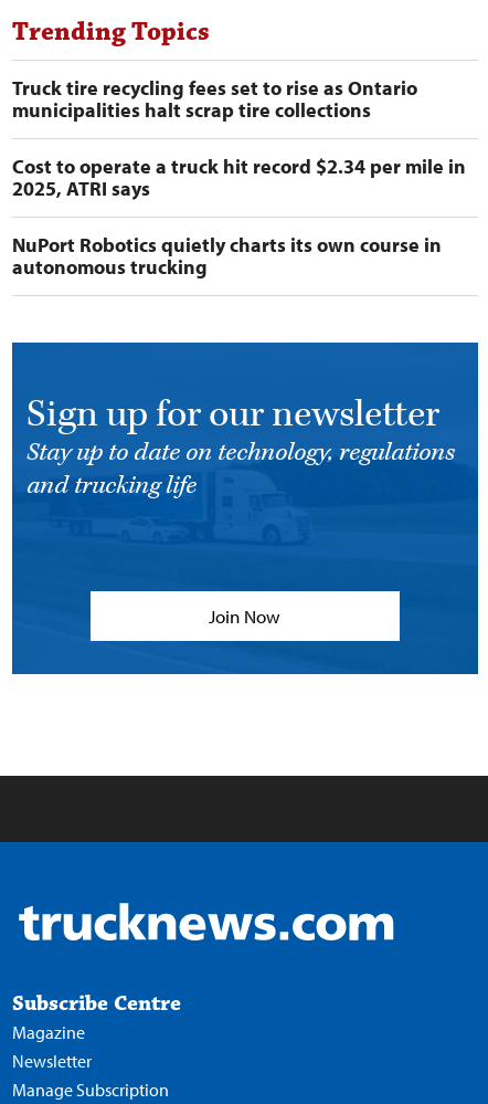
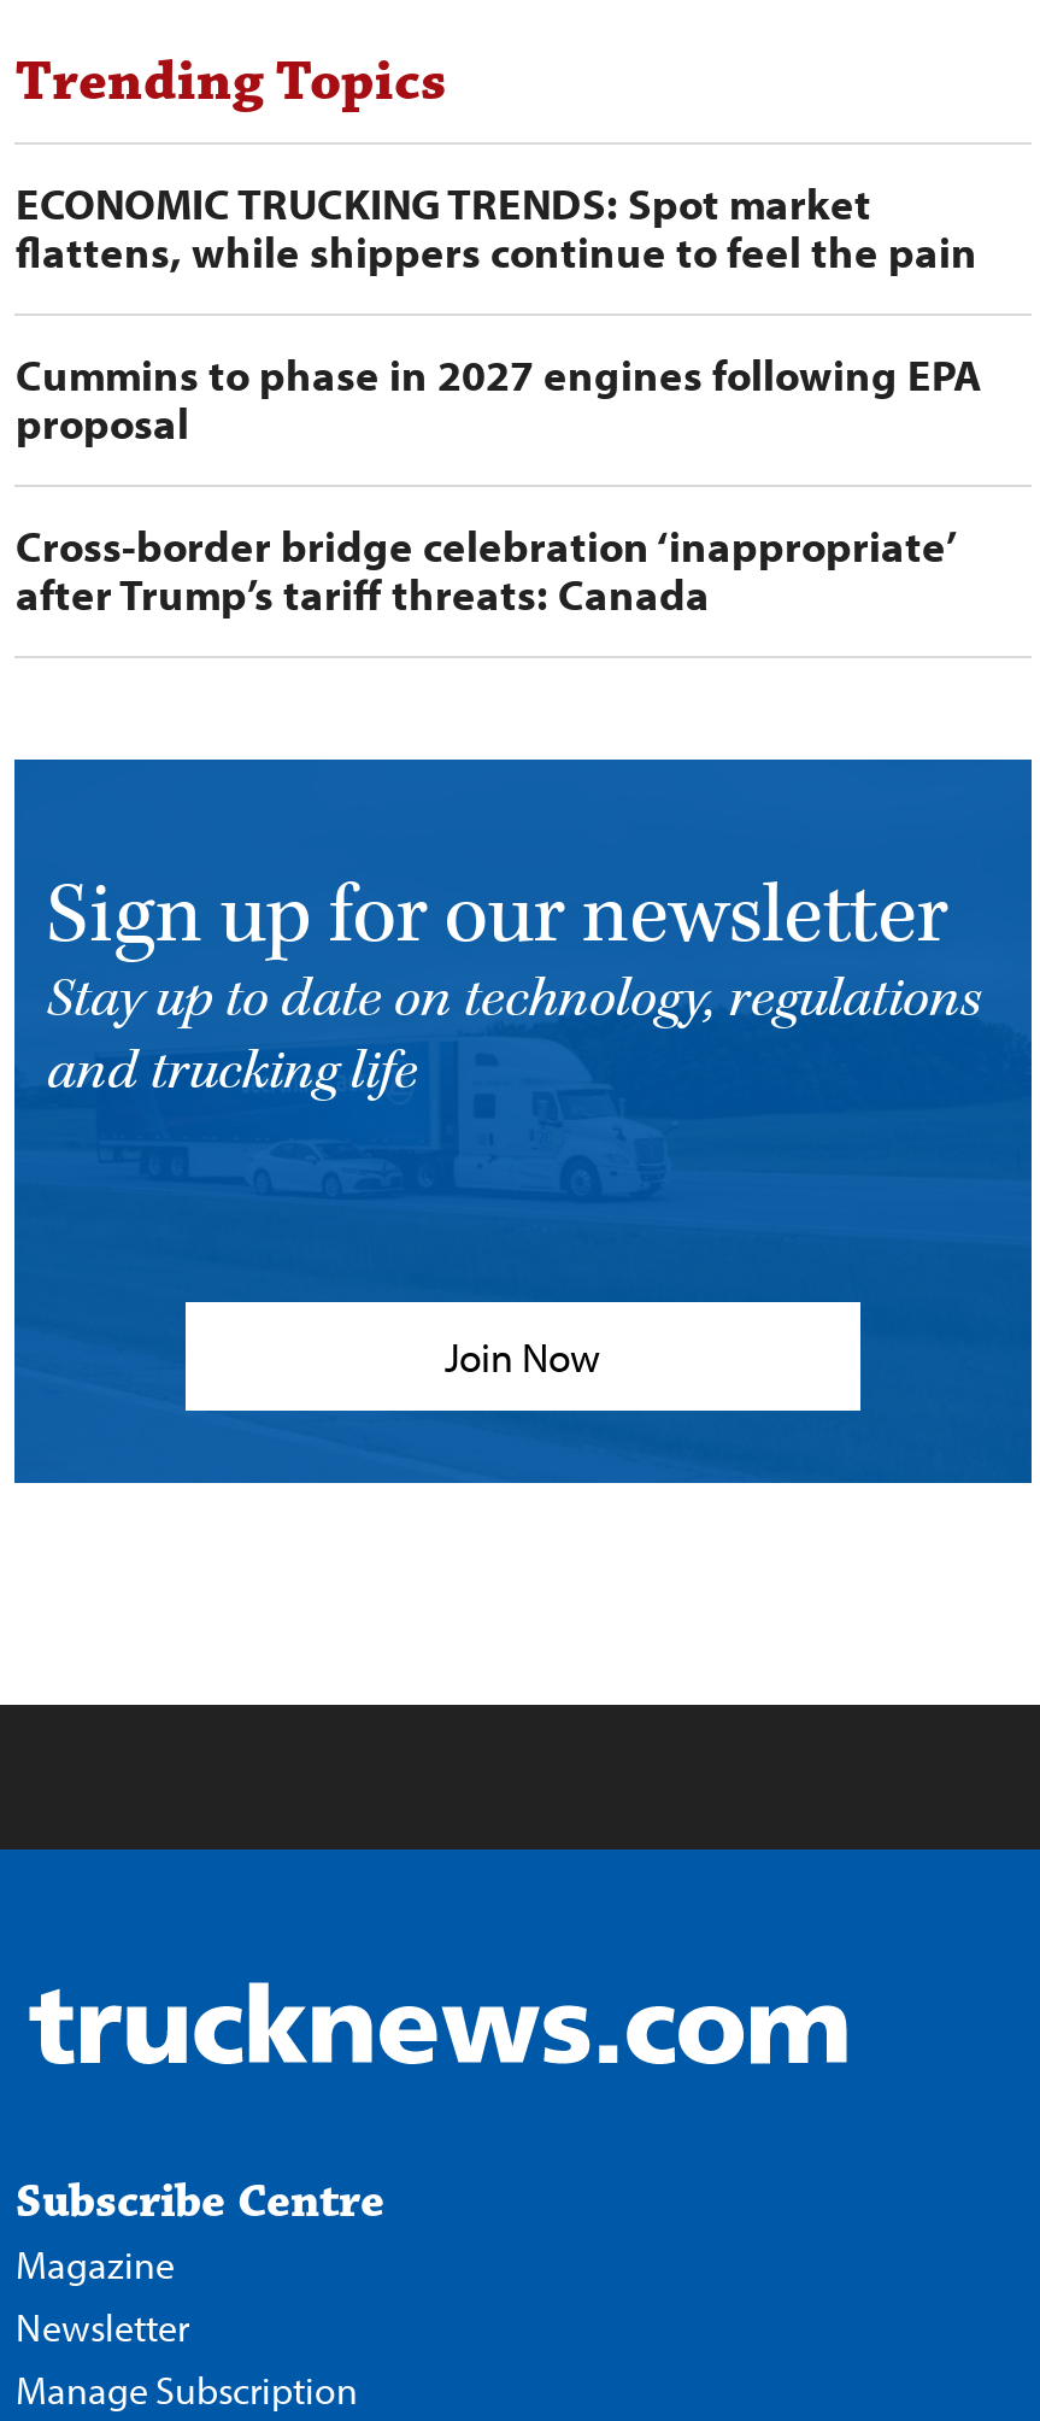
- Truck tire recycling fees set to rise as Ontario
- municipalities halt scrap tire collections
+ ECONOMIC TRUCKING TRENDS: Spot market
+ flattens, while shippers continue to feel the pain

- Cost to operate a truck hit record $2.34 per mile in
- 2025, ATRI says
+ Cummins to phase in 2027 engines following EPA
+ proposal

- NuPort Robotics quietly charts its own course in
- autonomous trucking
+ Cross-border bridge celebration ‘inappropriate’
+ after Trump’s tariff threats: Canada
